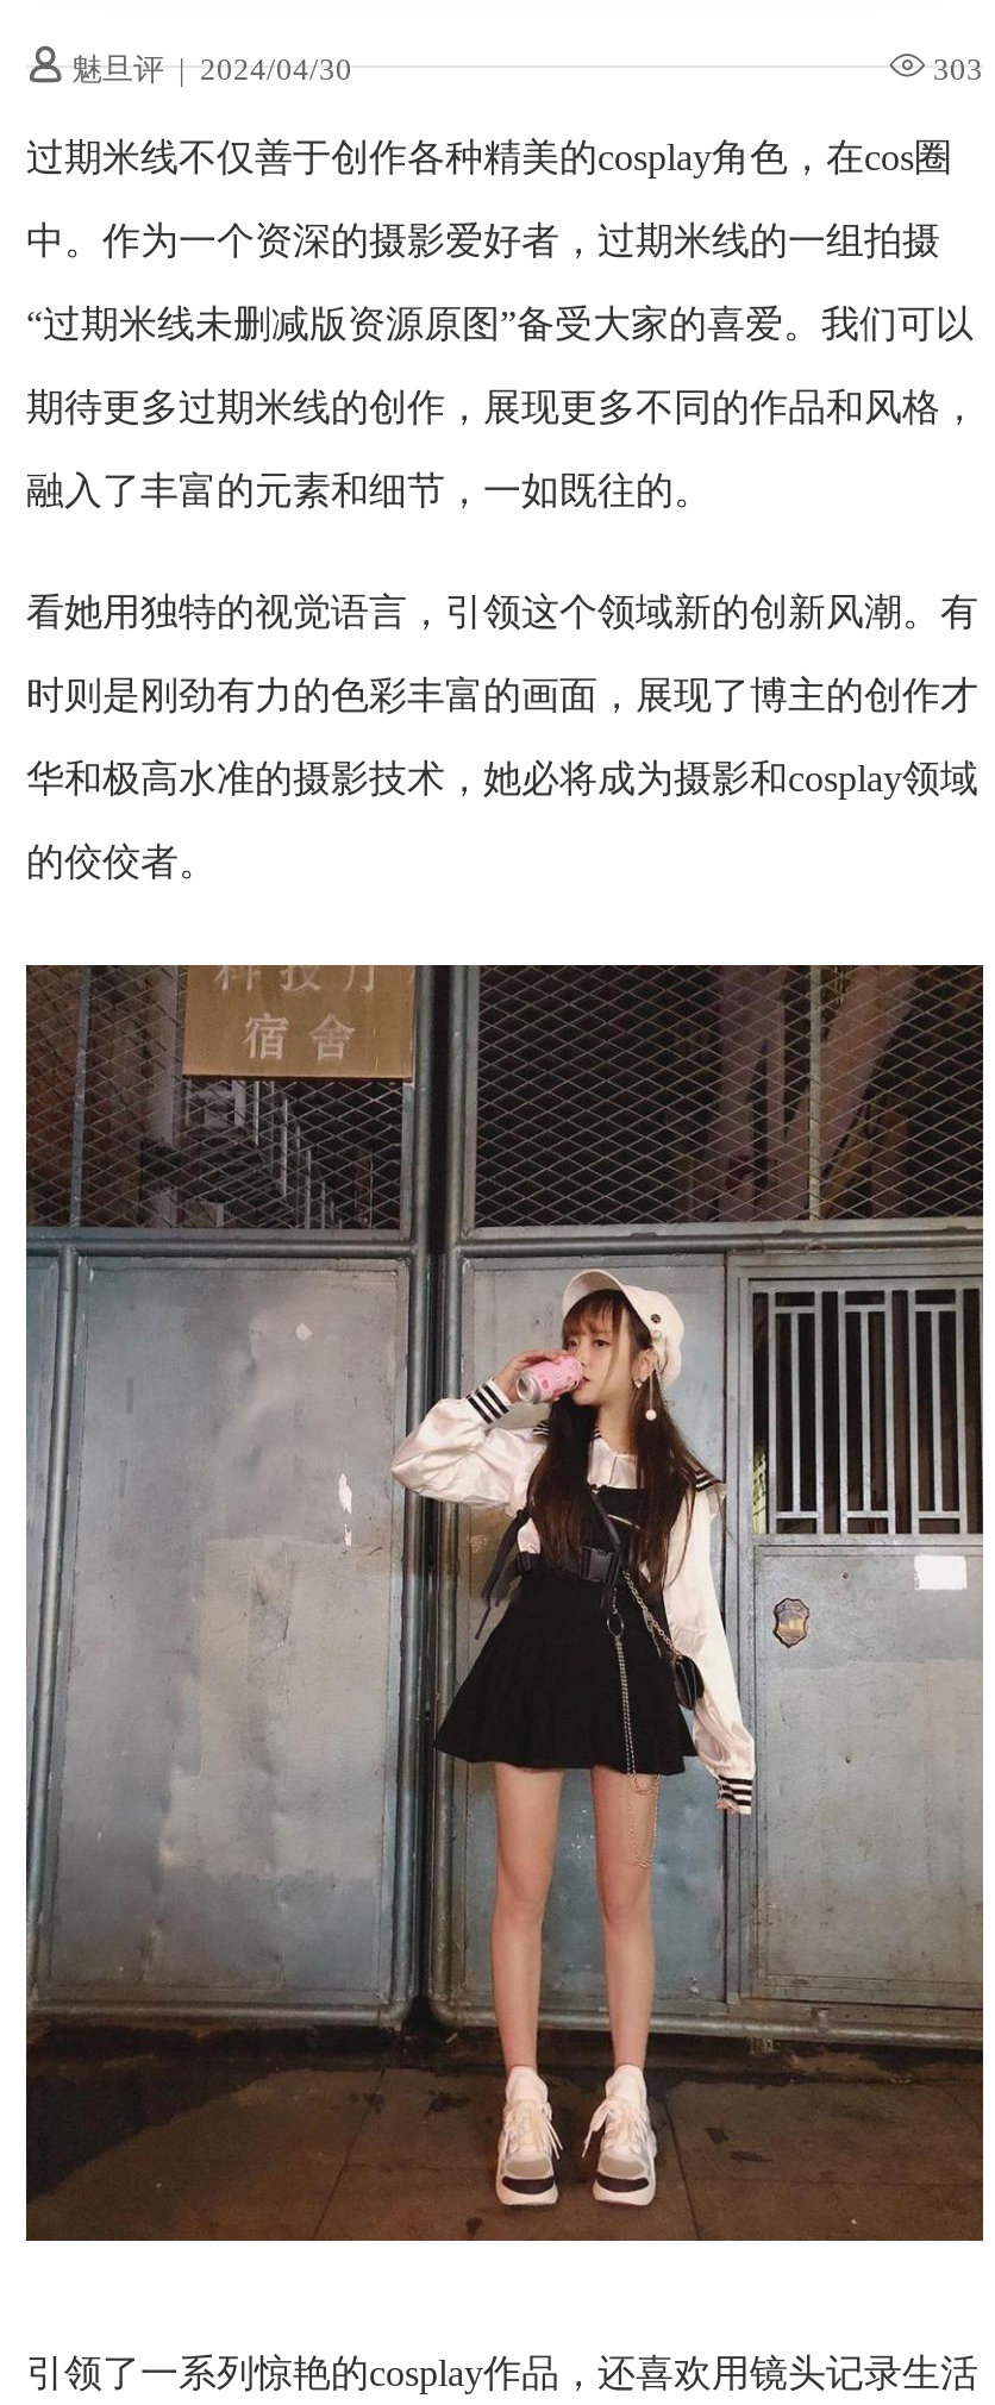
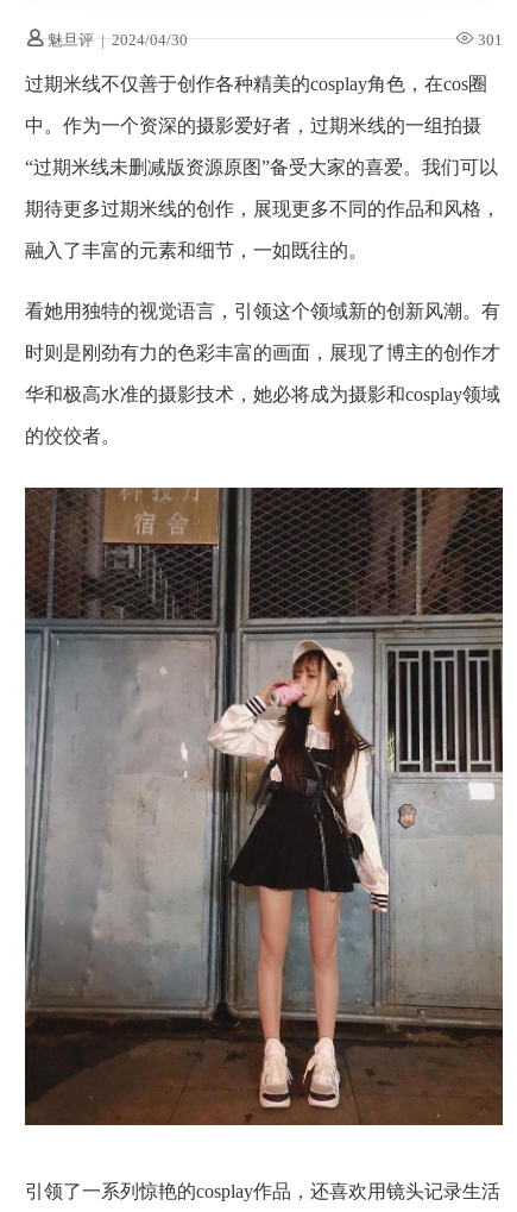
- 303
+ 301
